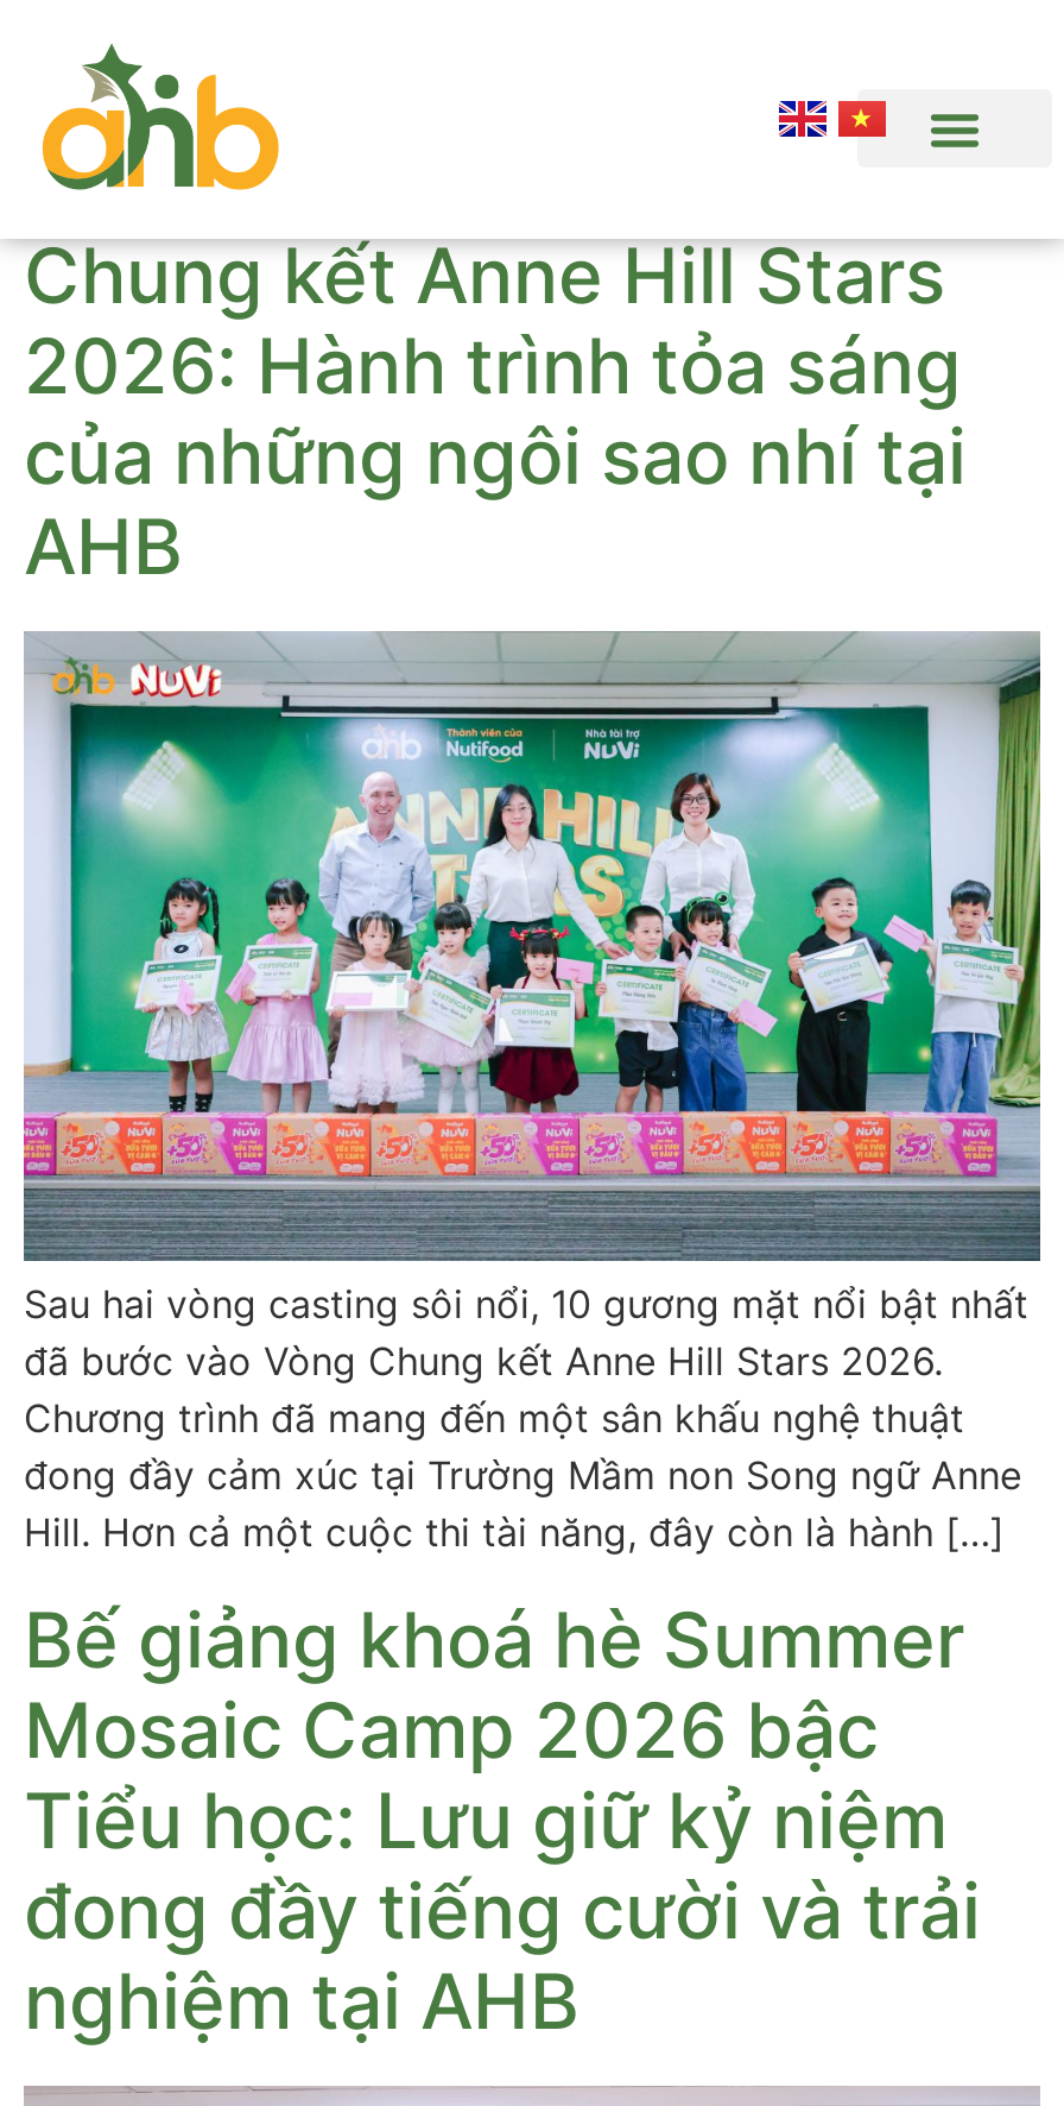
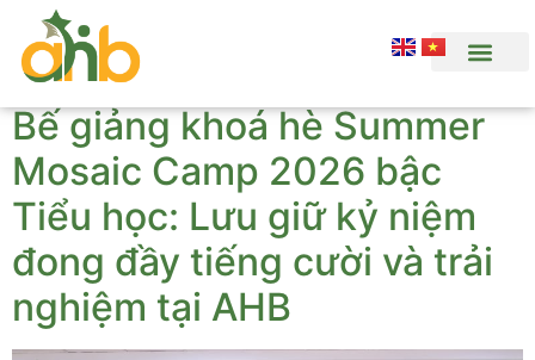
- Chung kết Anne Hill Stars
- 2026: Hành trình tỏa sáng
- của những ngôi sao nhí tại
- AHB

- [image]
- Sau hai vòng casting sôi nổi, 10 gương mặt nổi bật nhất
- đã bước vào Vòng Chung kết Anne Hill Stars 2026.
- Chương trình đã mang đến một sân khấu nghệ thuật
- đong đầy cảm xúc tại Trường Mầm non Song ngữ Anne
- Hill. Hơn cả một cuộc thi tài năng, đây còn là hành […]
